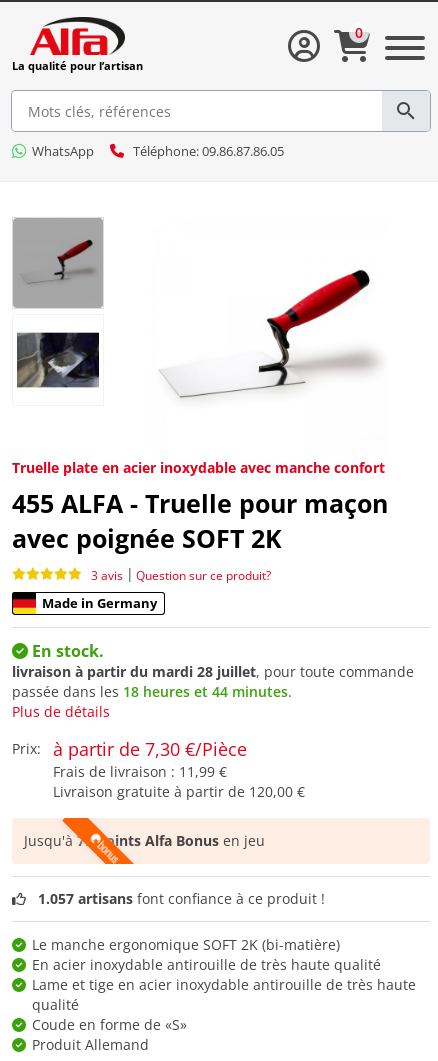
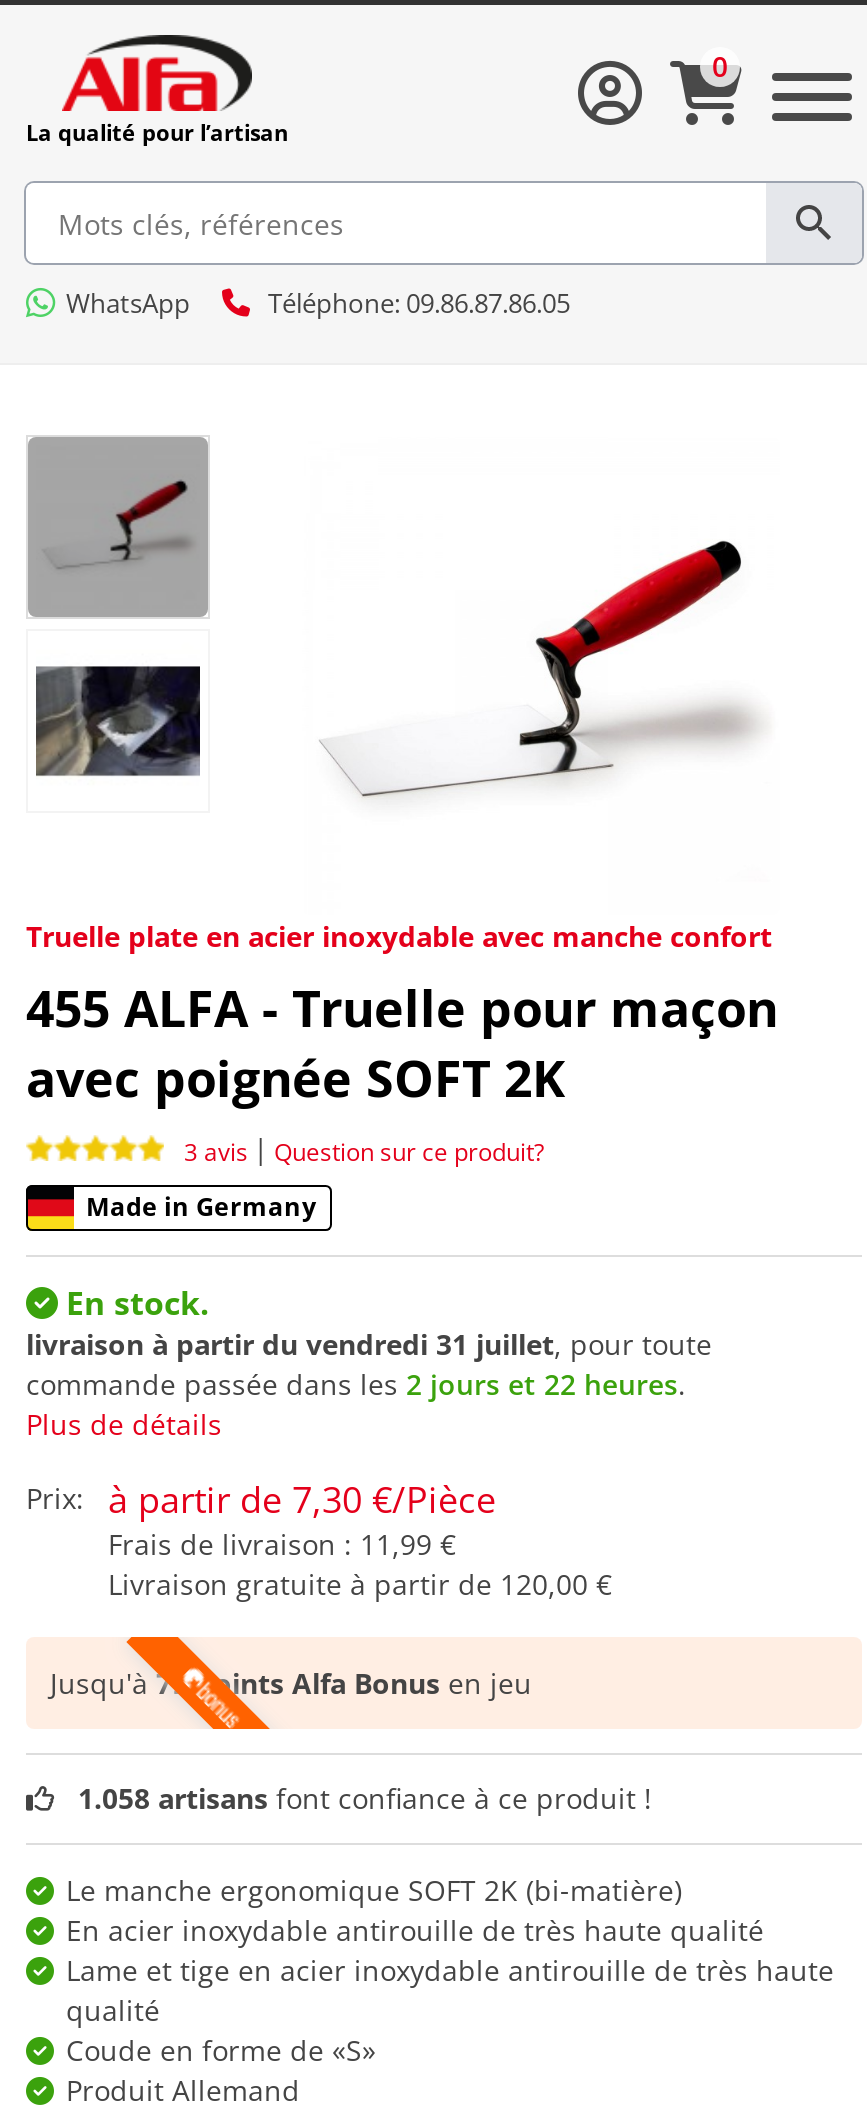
- livraison à partir du mardi 28 juillet, pour toute commande
- passée dans les 18 heures et 44 minutes.
+ livraison à partir du vendredi 31 juillet, pour toute
+ commande passée dans les 2 jours et 22 heures.

- 1.057 artisans font confiance à ce produit !
+ 1.058 artisans font confiance à ce produit !
